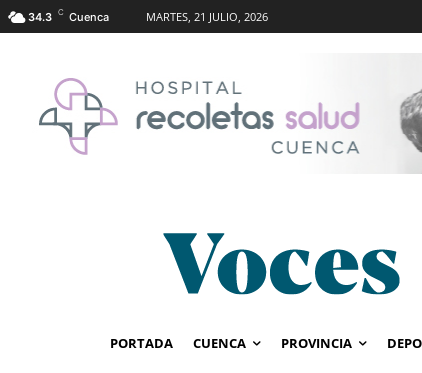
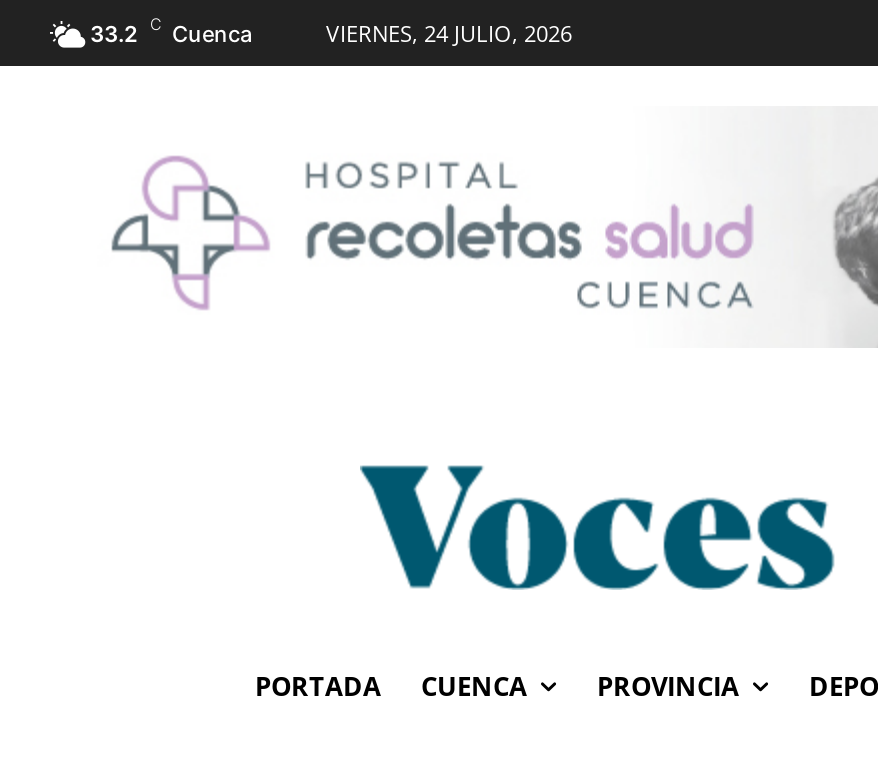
- 34.3 C Cuenca
+ 33.2 C Cuenca

- MARTES, 21 JULIO, 2026
+ VIERNES, 24 JULIO, 2026
